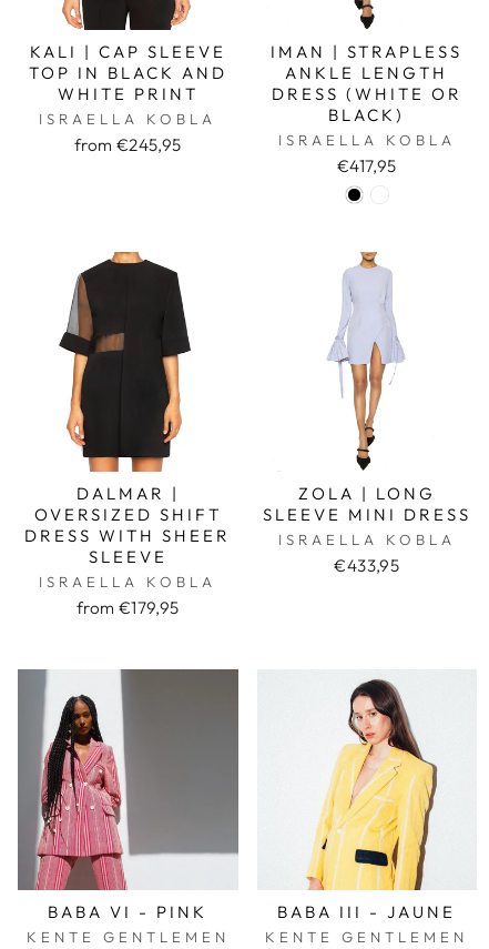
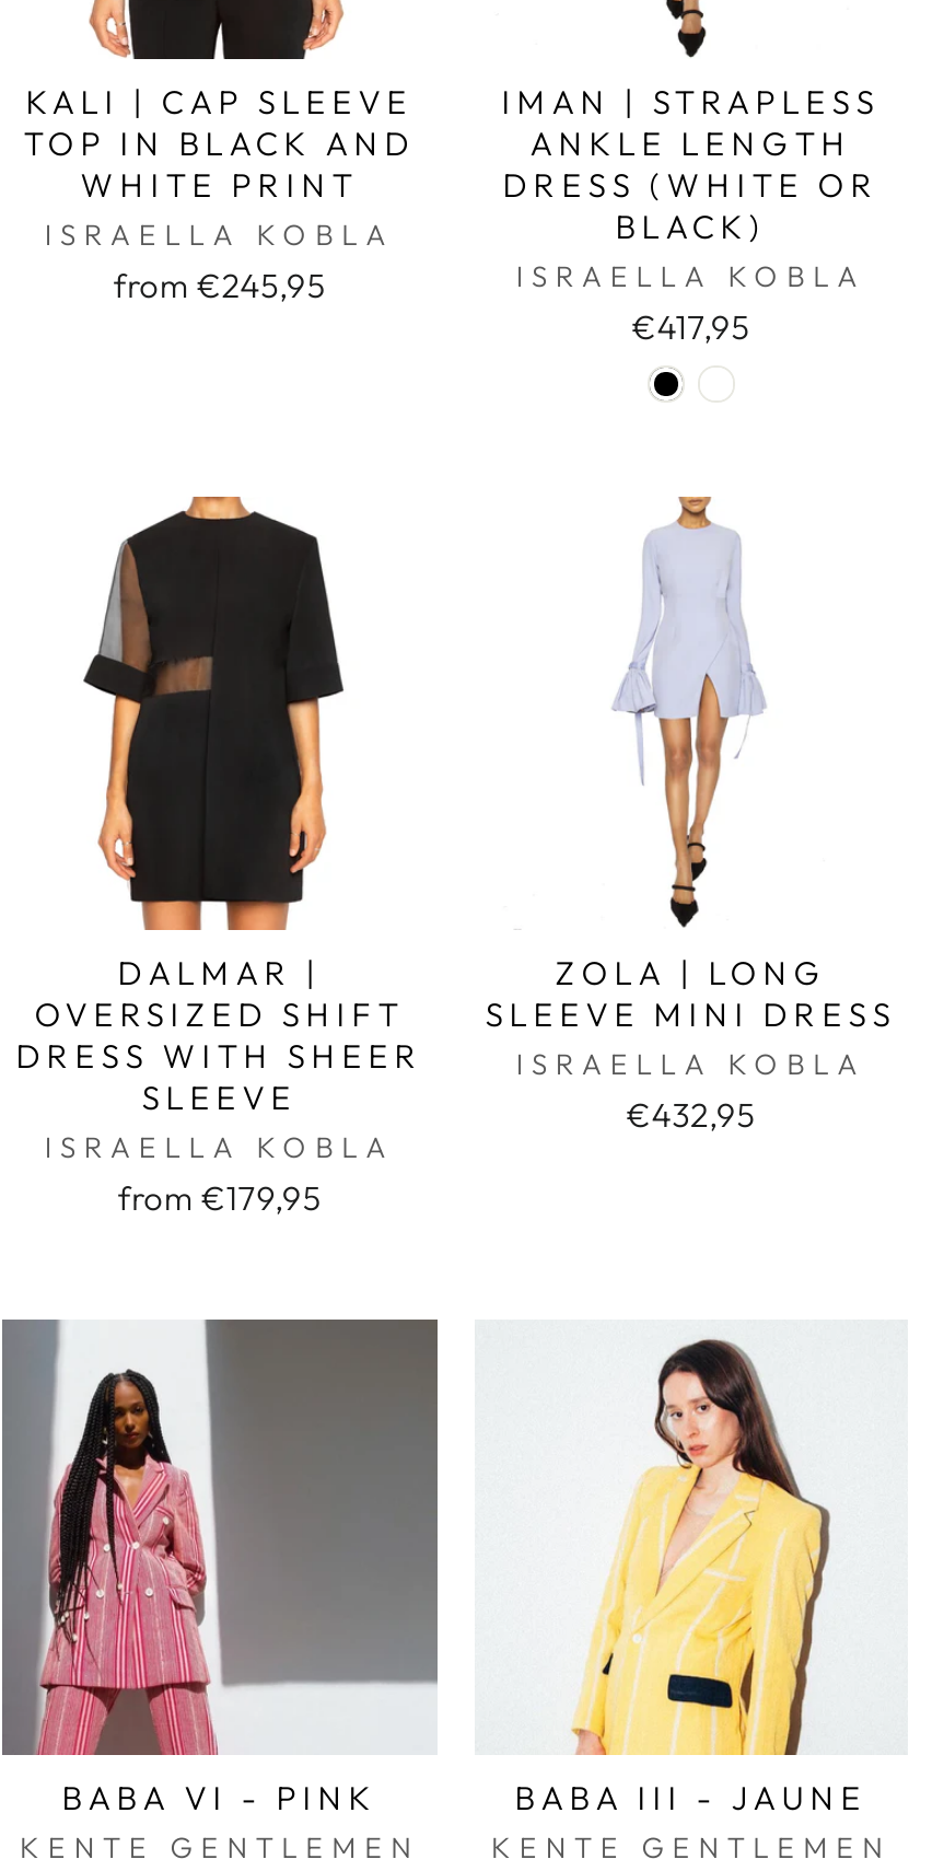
- €433,95
+ €432,95
